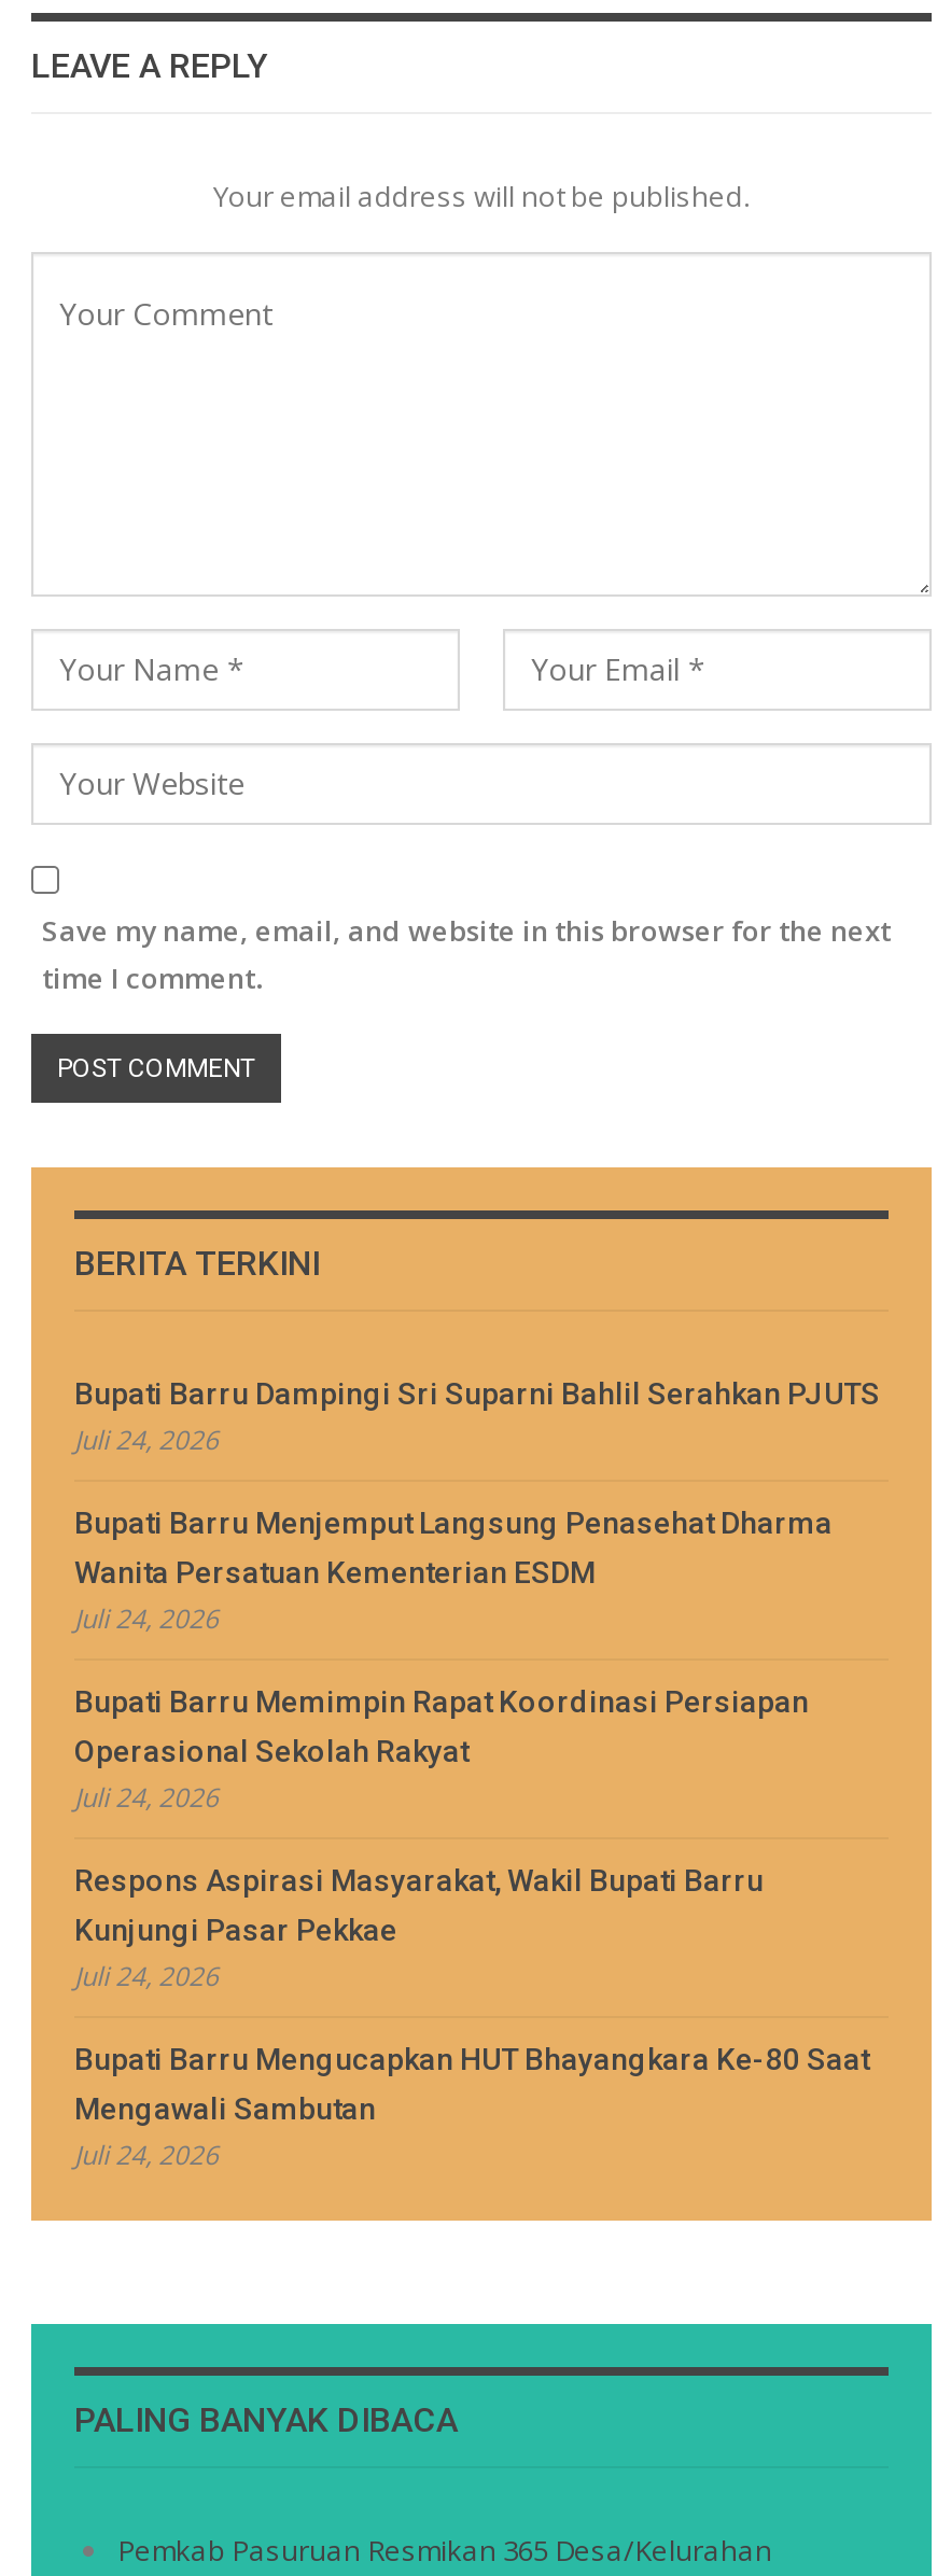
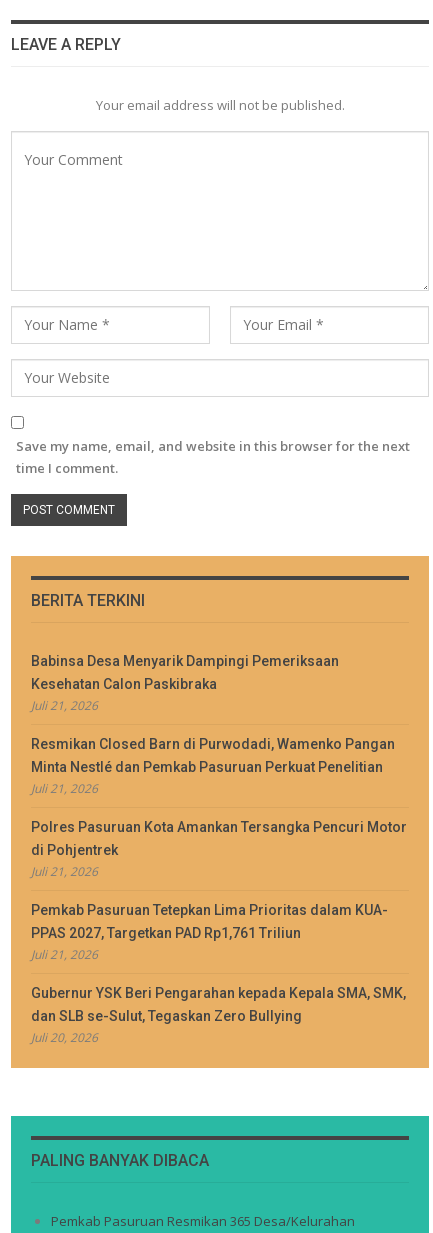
- Bupati Barru Dampingi Sri Suparni Bahlil Serahkan PJUTS
- Juli 24, 2026
+ Babinsa Desa Menyarik Dampingi Pemeriksaan
+ Kesehatan Calon Paskibraka
+ Juli 21, 2026

- Bupati Barru Menjemput Langsung Penasehat Dharma
- Wanita Persatuan Kementerian ESDM
- Juli 24, 2026
+ Resmikan Closed Barn di Purwodadi, Wamenko Pangan
+ Minta Nestlé dan Pemkab Pasuruan Perkuat Penelitian
+ Juli 21, 2026

- Bupati Barru Memimpin Rapat Koordinasi Persiapan
- Operasional Sekolah Rakyat
- Juli 24, 2026
+ Polres Pasuruan Kota Amankan Tersangka Pencuri Motor
+ di Pohjentrek
+ Juli 21, 2026

- Respons Aspirasi Masyarakat, Wakil Bupati Barru
- Kunjungi Pasar Pekkae
- Juli 24, 2026
+ Pemkab Pasuruan Tetepkan Lima Prioritas dalam KUA-
+ PPAS 2027, Targetkan PAD Rp1,761 Triliun
+ Juli 21, 2026

- Bupati Barru Mengucapkan HUT Bhayangkara Ke-80 Saat
- Mengawali Sambutan
- Juli 24, 2026
+ Gubernur YSK Beri Pengarahan kepada Kepala SMA, SMK,
+ dan SLB se-Sulut, Tegaskan Zero Bullying
+ Juli 20, 2026
